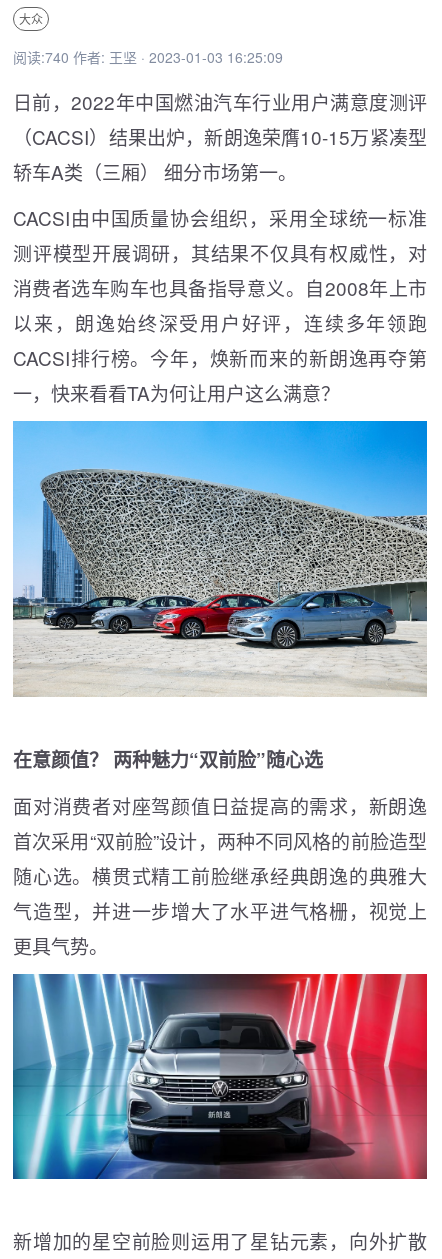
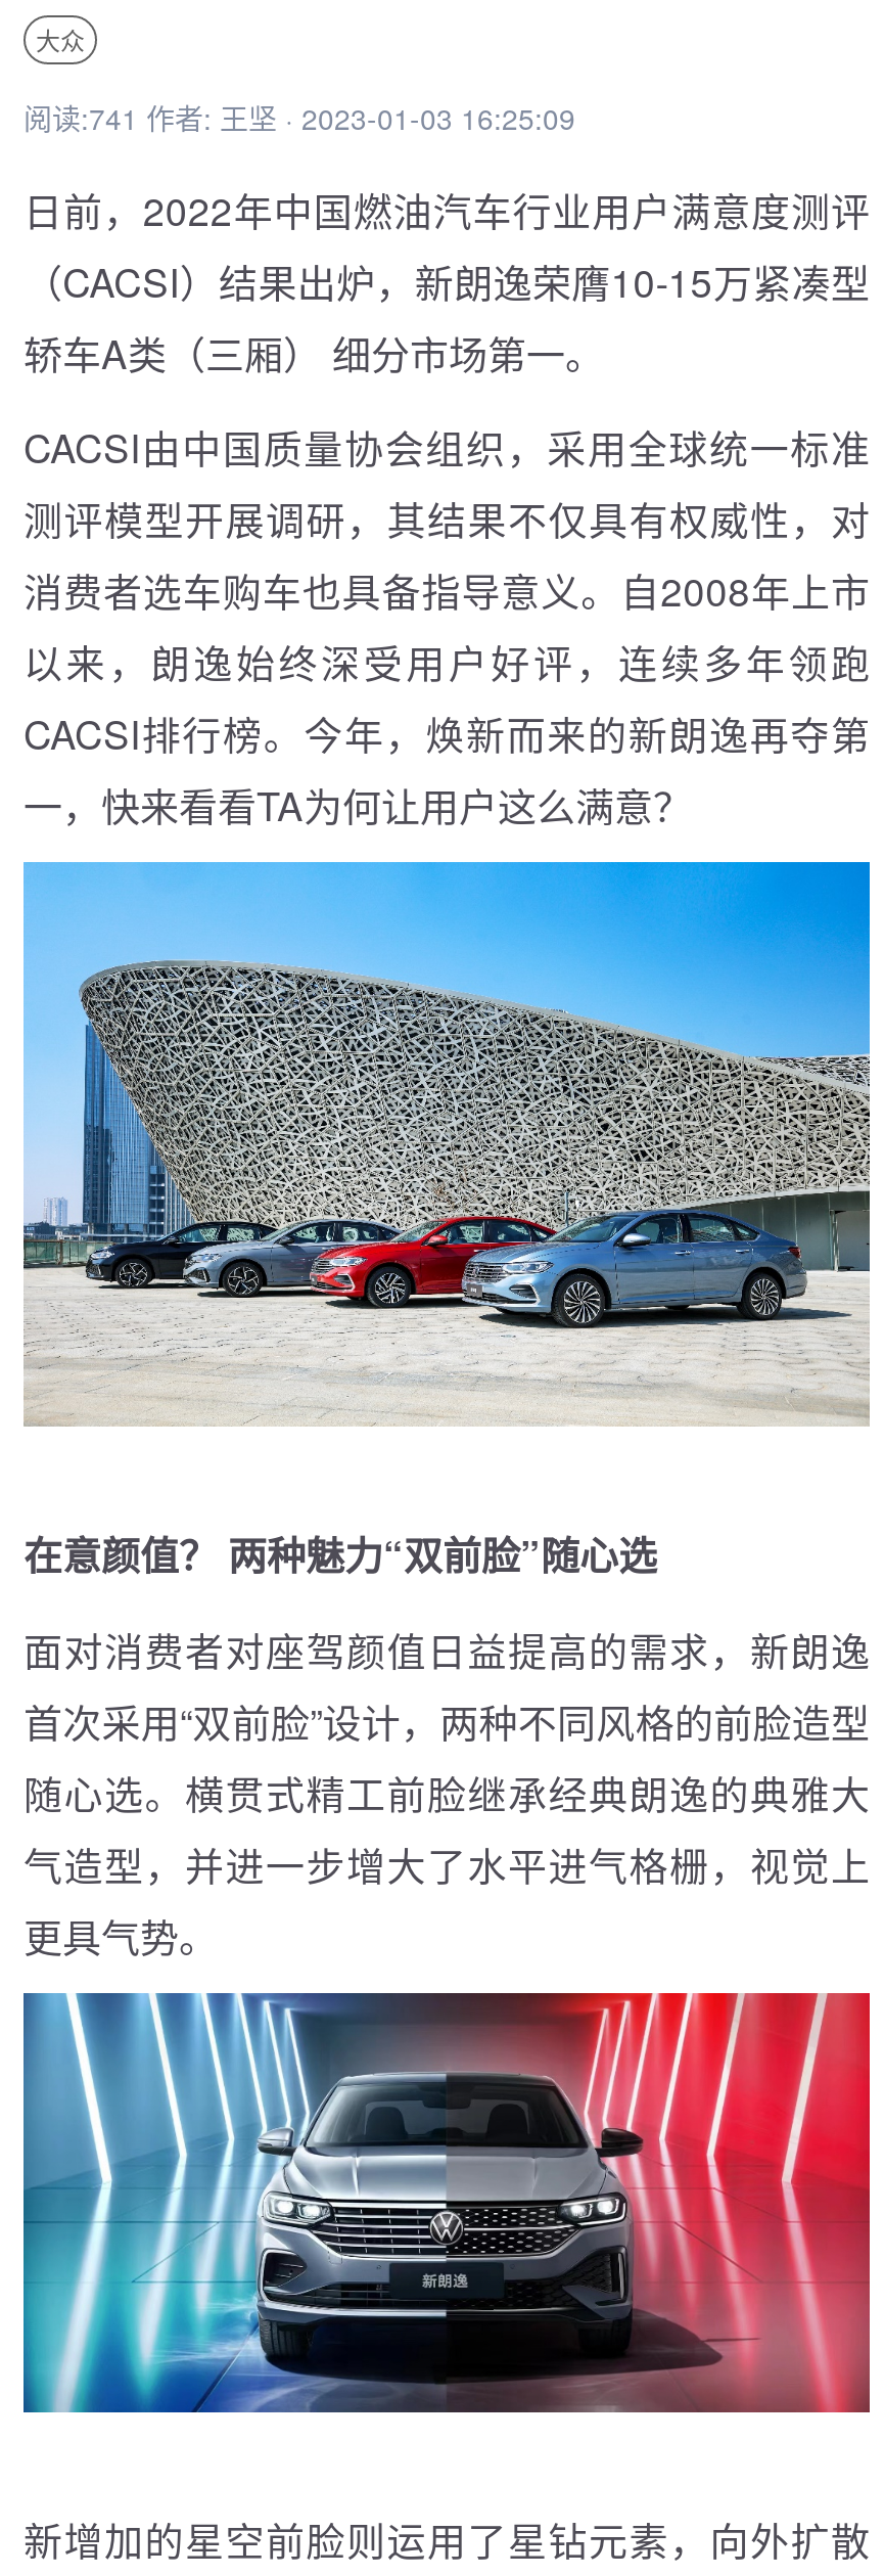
- 阅读:740 作者: 王坚 · 2023-01-03 16:25:09
+ 阅读:741 作者: 王坚 · 2023-01-03 16:25:09
